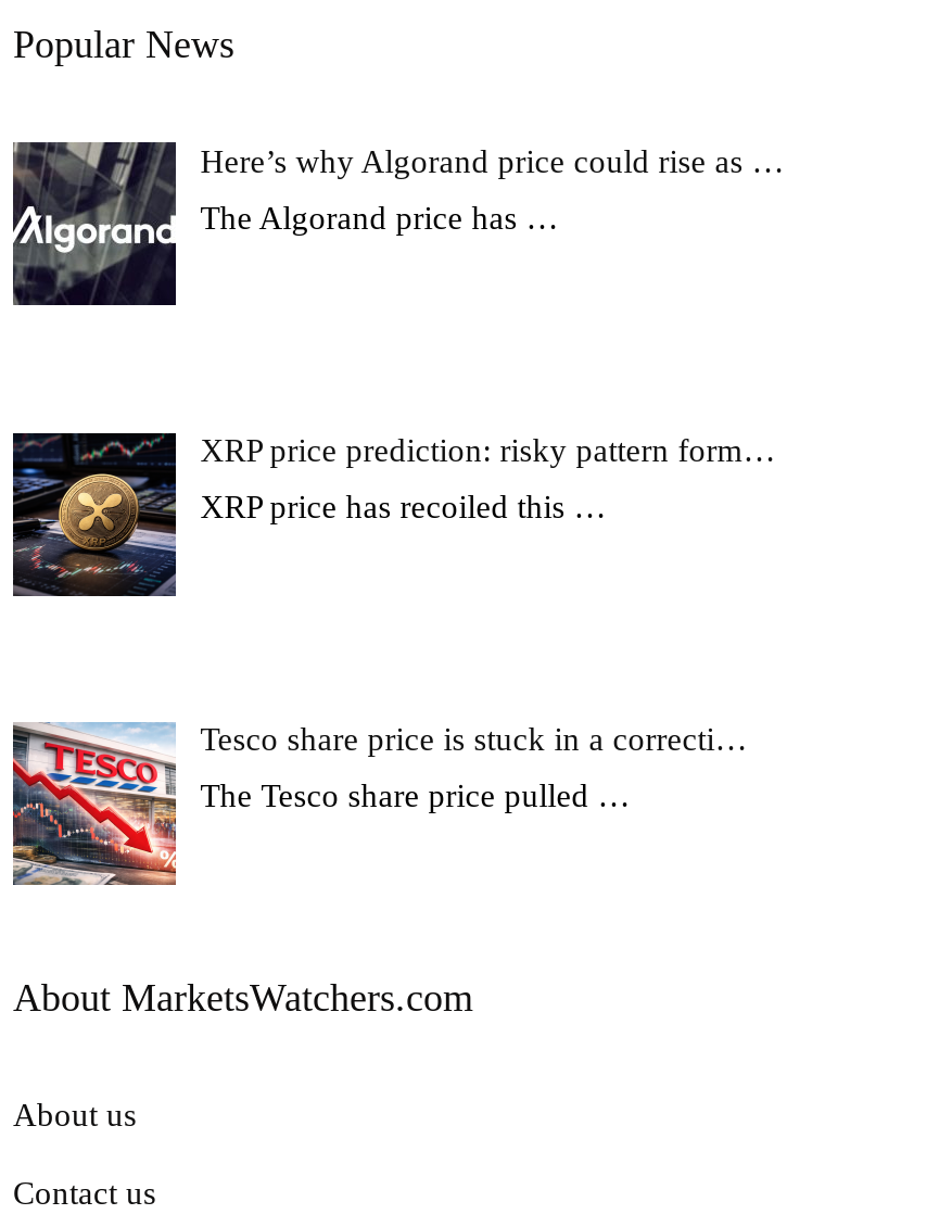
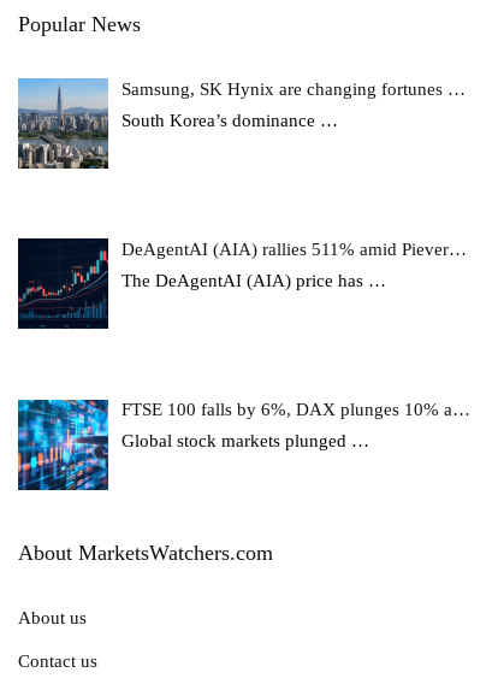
- [image]
- Here’s why Algorand price could rise as …
+ [image]
+ Samsung, SK Hynix are changing fortunes …

- The Algorand price has …
+ South Korea’s dominance …

- [image]
- XRP price prediction: risky pattern form…
+ [image]
+ DeAgentAI (AIA) rallies 511% amid Piever…

- XRP price has recoiled this …
+ The DeAgentAI (AIA) price has …

- [image]
- Tesco share price is stuck in a correcti…
+ [image]
+ FTSE 100 falls by 6%, DAX plunges 10% a…

- The Tesco share price pulled …
+ Global stock markets plunged …
